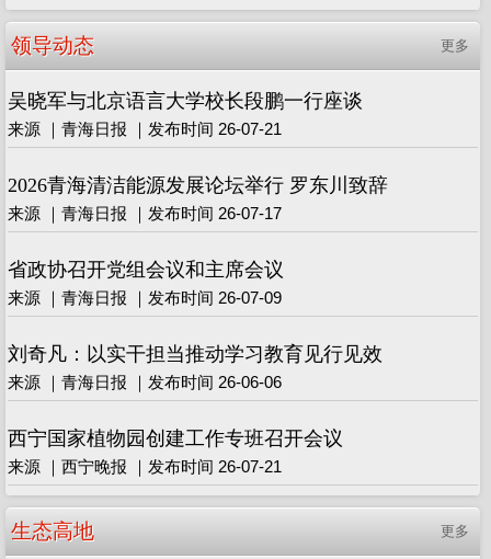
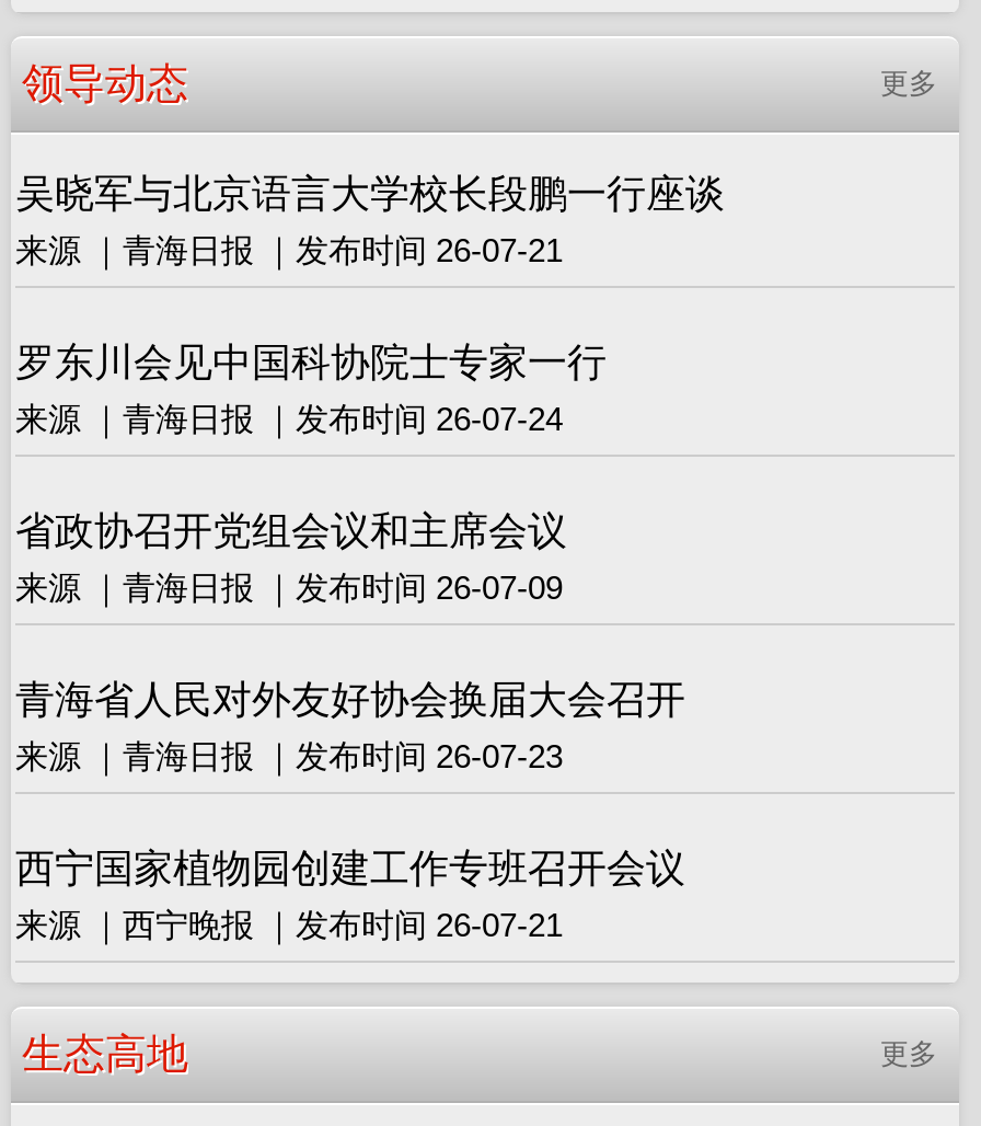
- 2026青海清洁能源发展论坛举行 罗东川致辞
- 来源 ｜青海日报 ｜发布时间 26-07-17
+ 罗东川会见中国科协院士专家一行
+ 来源 ｜青海日报 ｜发布时间 26-07-24

- 刘奇凡：以实干担当推动学习教育见行见效
- 来源 ｜青海日报 ｜发布时间 26-06-06
+ 青海省人民对外友好协会换届大会召开
+ 来源 ｜青海日报 ｜发布时间 26-07-23
